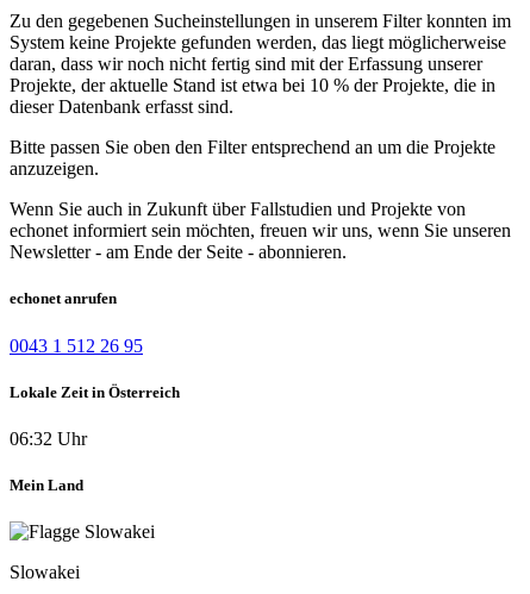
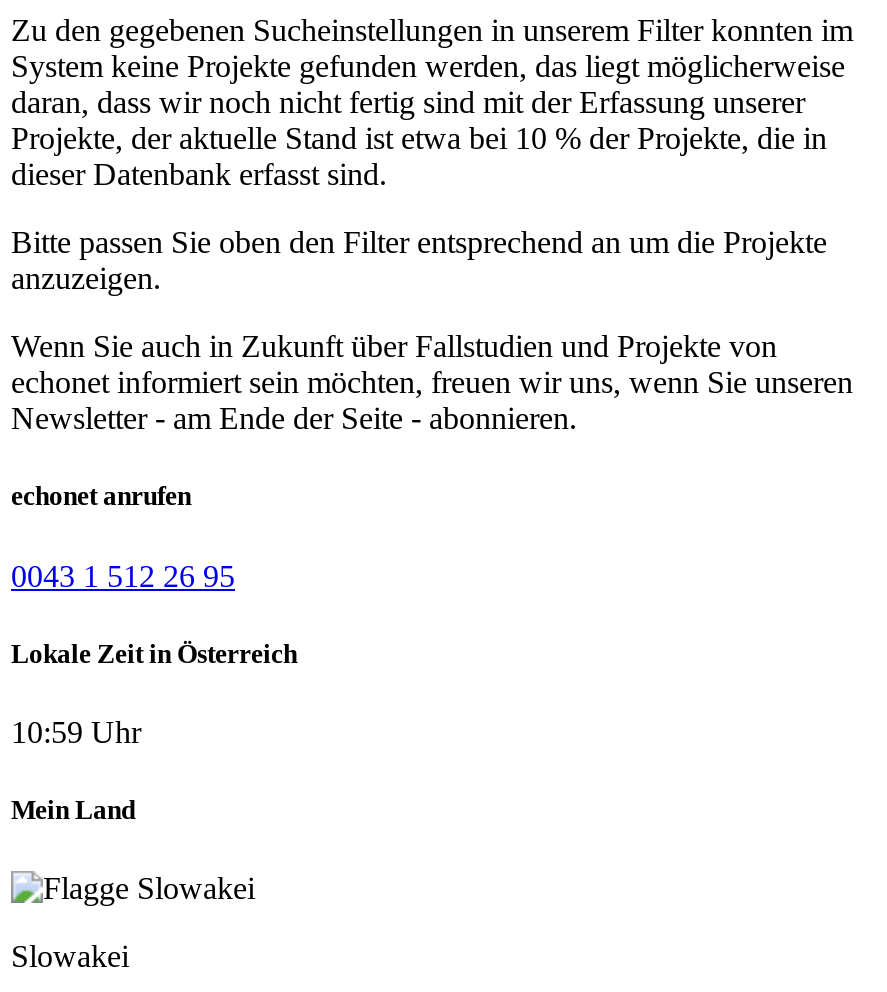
- 06:32 Uhr
+ 10:59 Uhr
